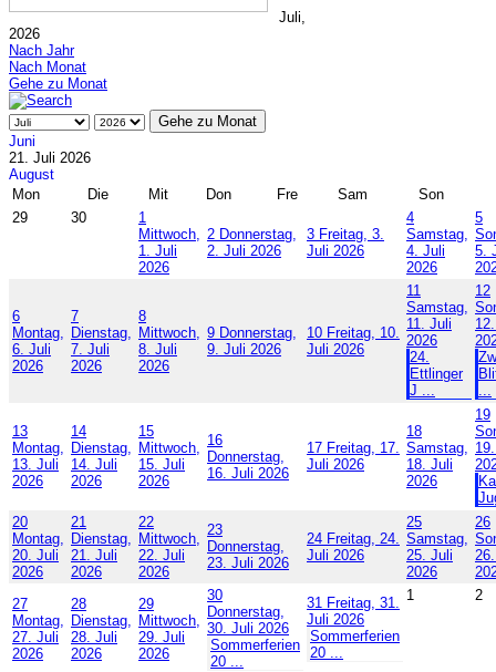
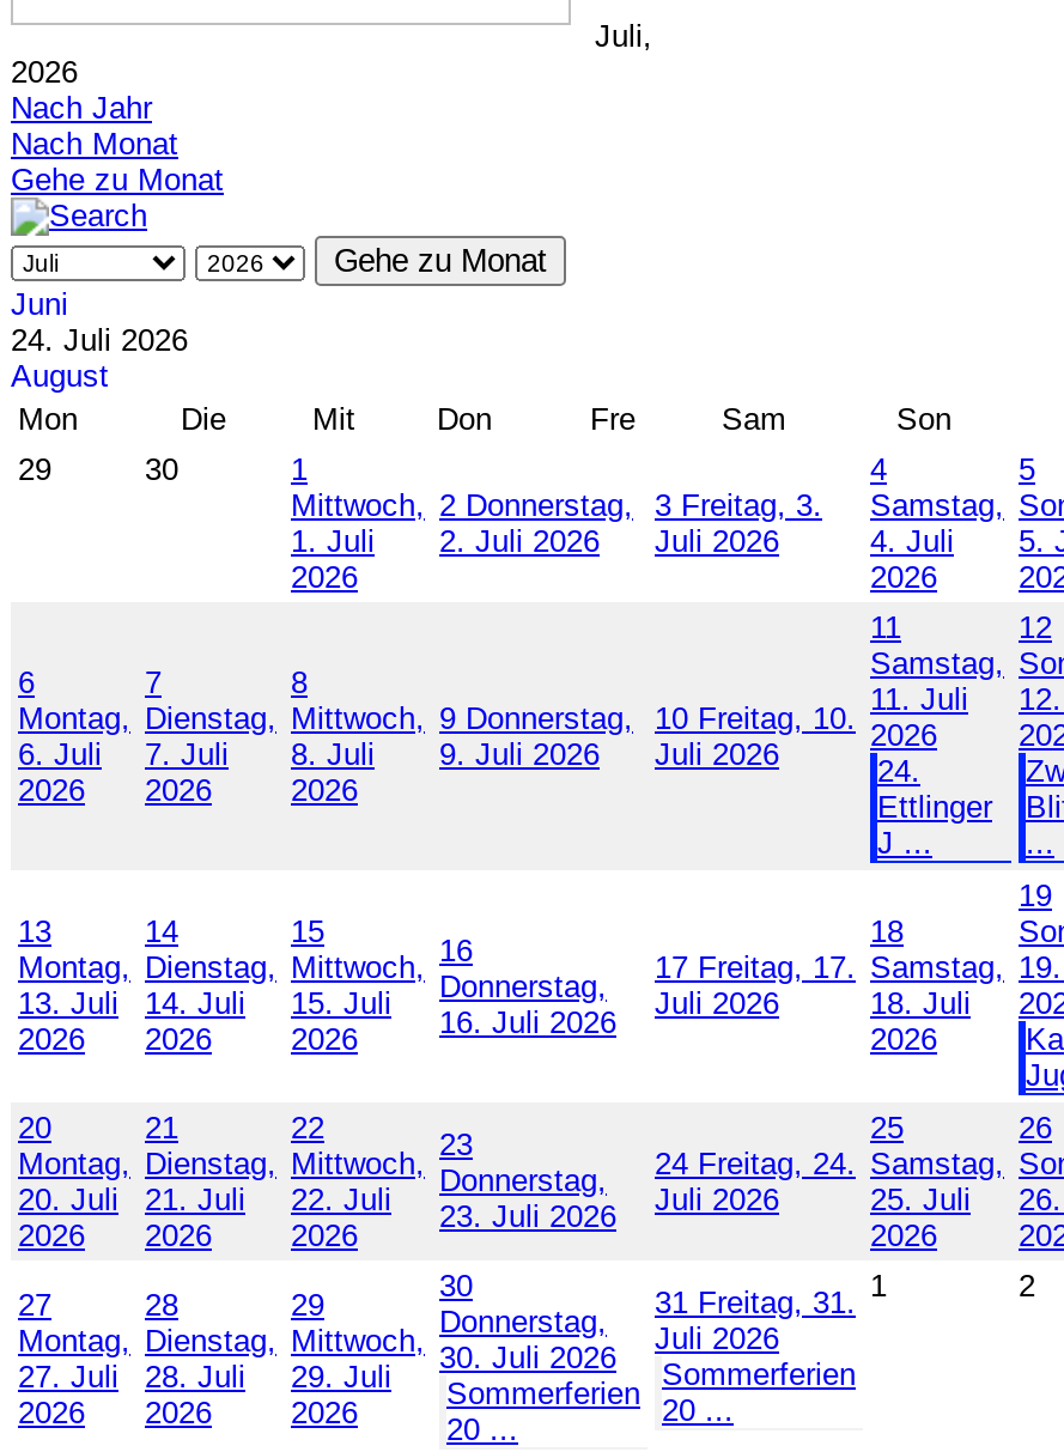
- 21. Juli 2026
+ 24. Juli 2026
